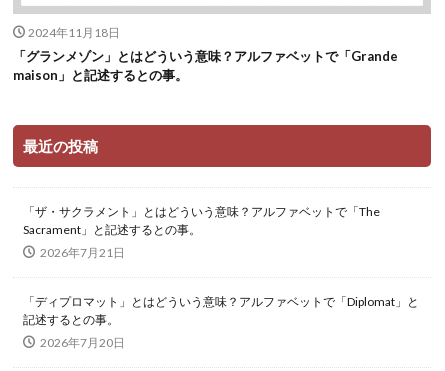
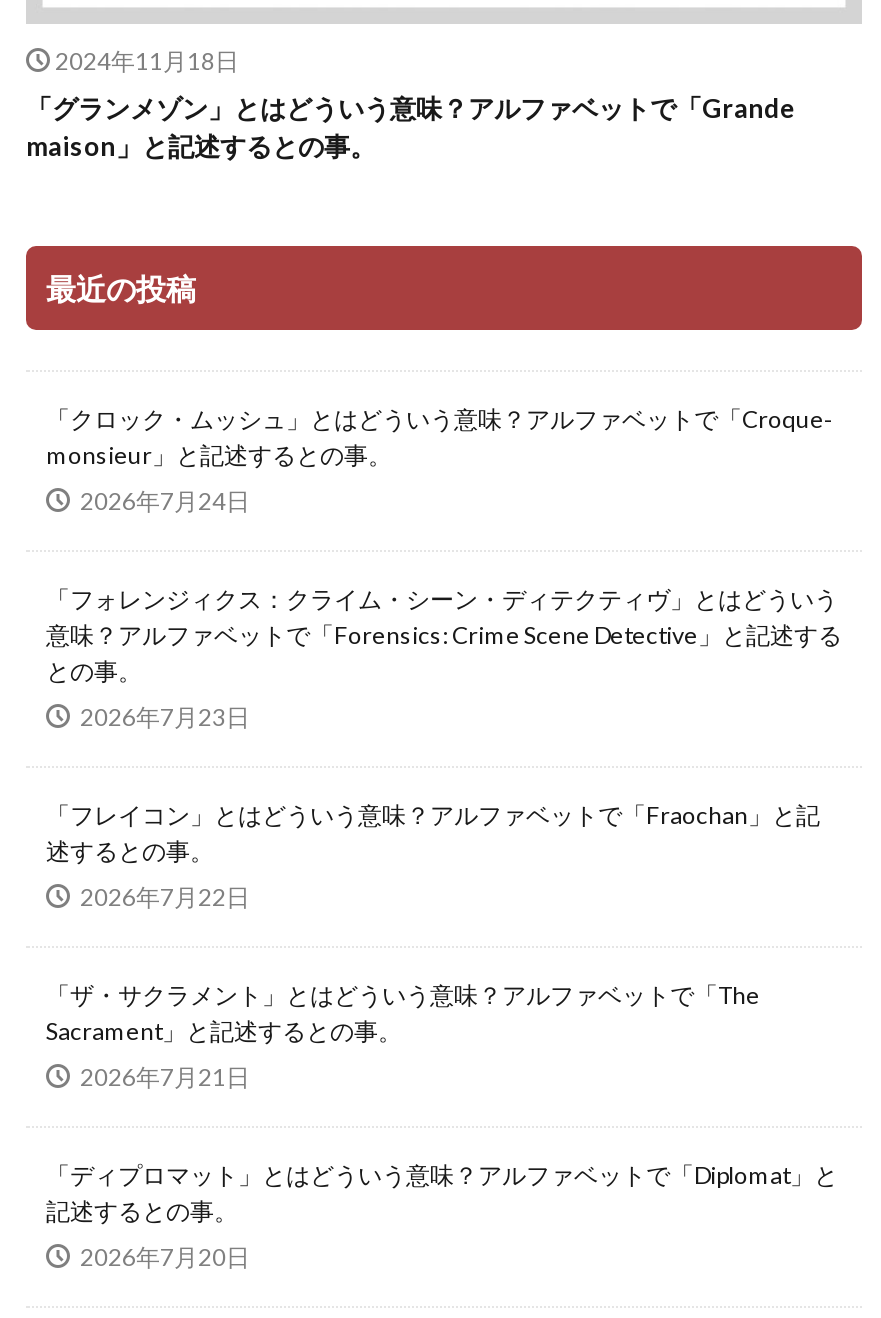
+ 「クロック・ムッシュ」とはどういう意味？アルファベットで「Croque-
+ monsieur」と記述するとの事。
+ 2026年7月24日
+ 「フォレンジィクス：クライム・シーン・ディテクティヴ」とはどういう
+ 意味？アルファベットで「Forensics: Crime Scene Detective」と記述する
+ との事。
+ 2026年7月23日
+ 「フレイコン」とはどういう意味？アルファベットで「Fraochan」と記
+ 述するとの事。
+ 2026年7月22日
